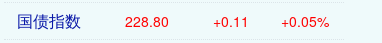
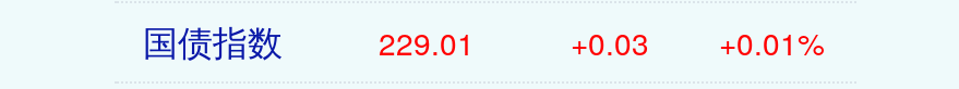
- 228.80
+ 229.01

- +0.11
+ +0.03

- +0.05%
+ +0.01%
